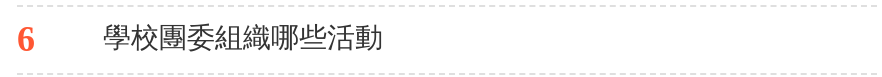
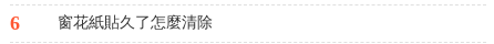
- 學校團委組織哪些活動
+ 窗花紙貼久了怎麼清除
